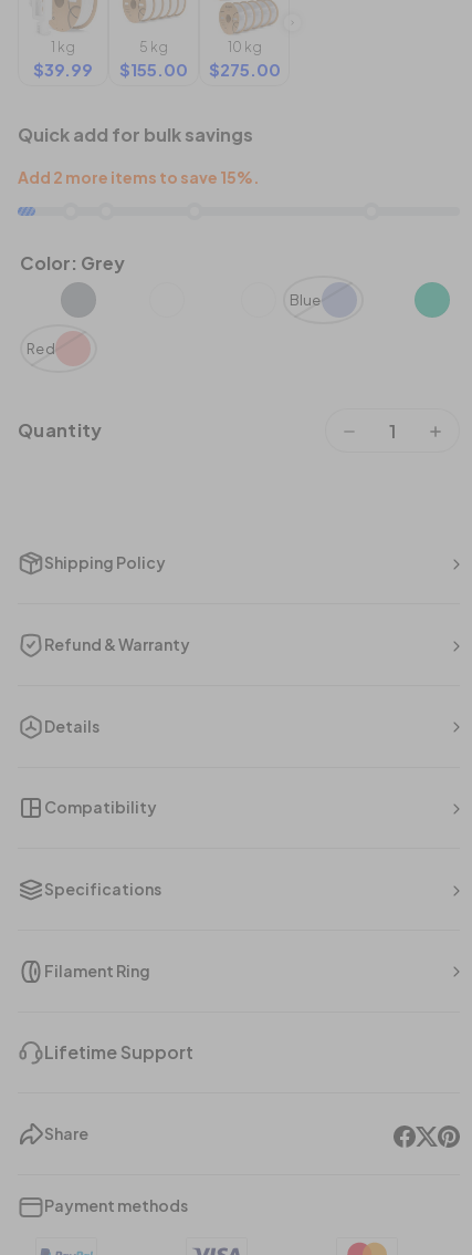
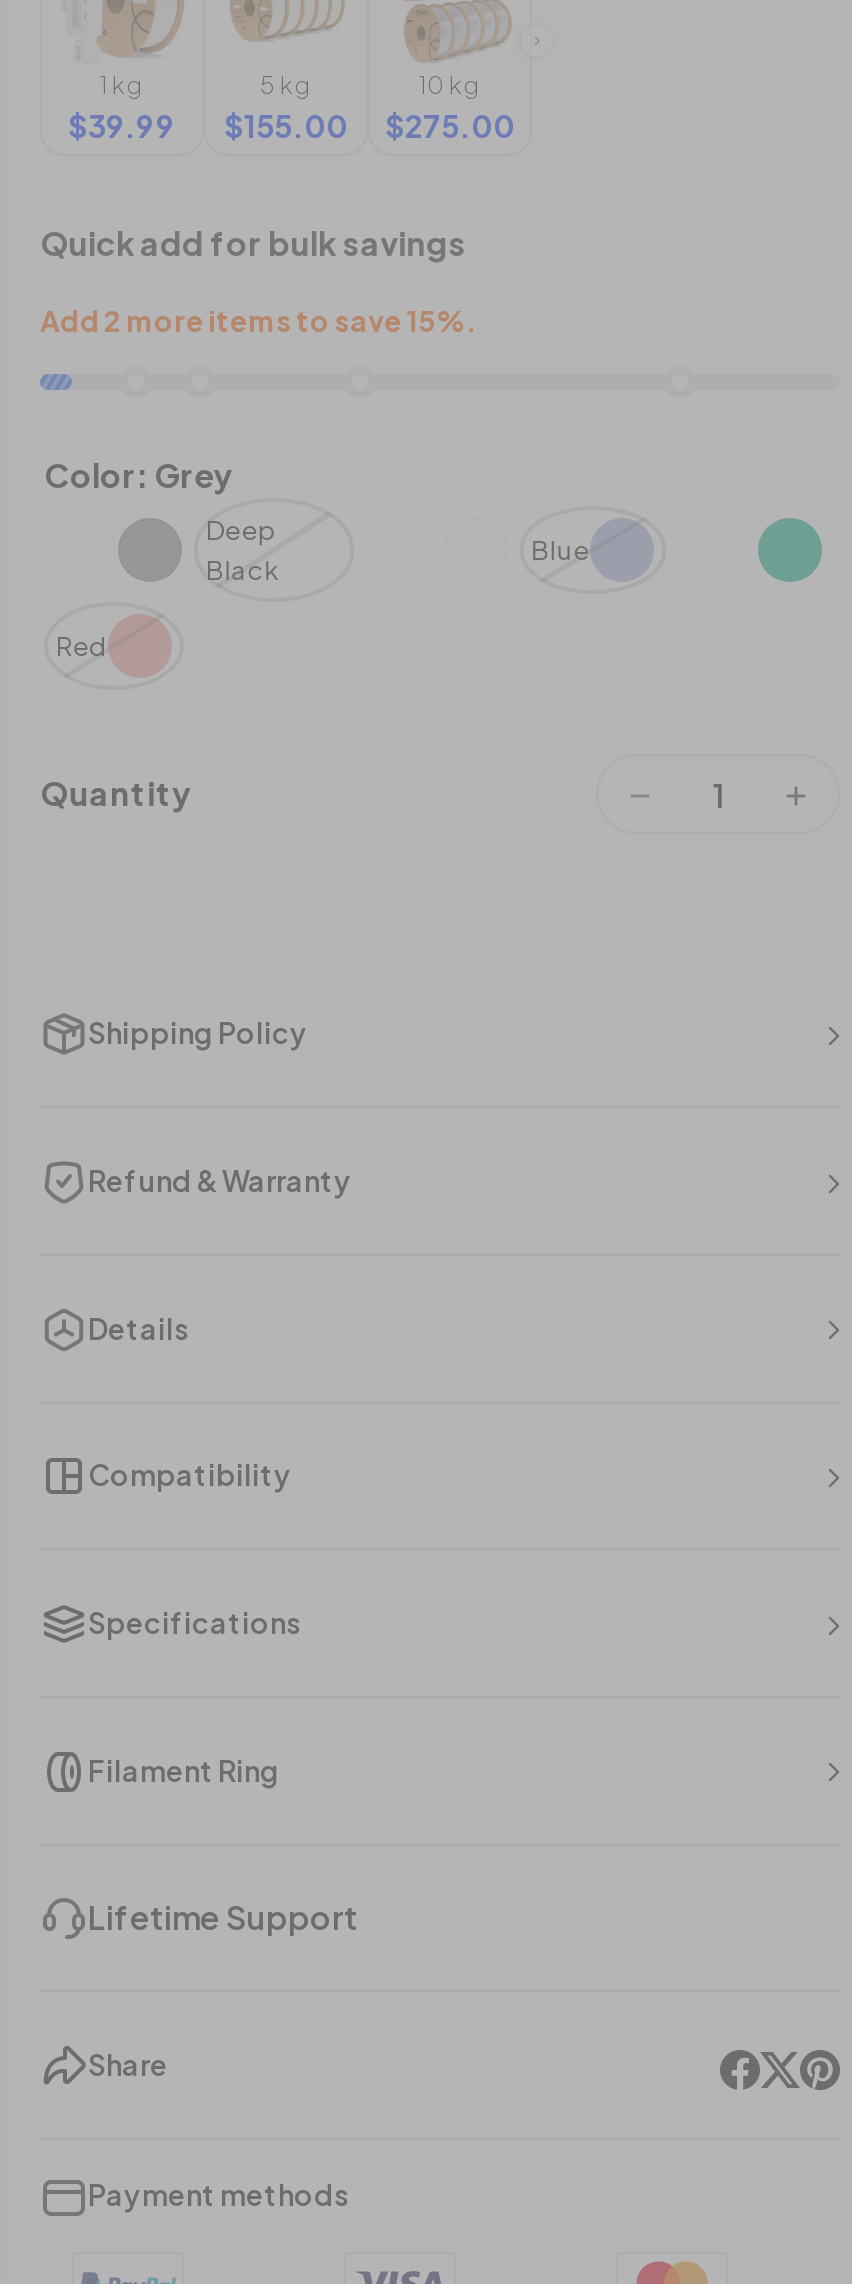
+ Deep
+ Black
